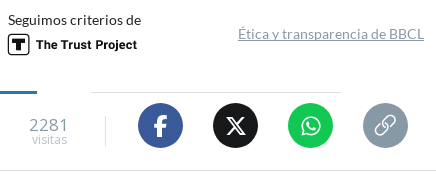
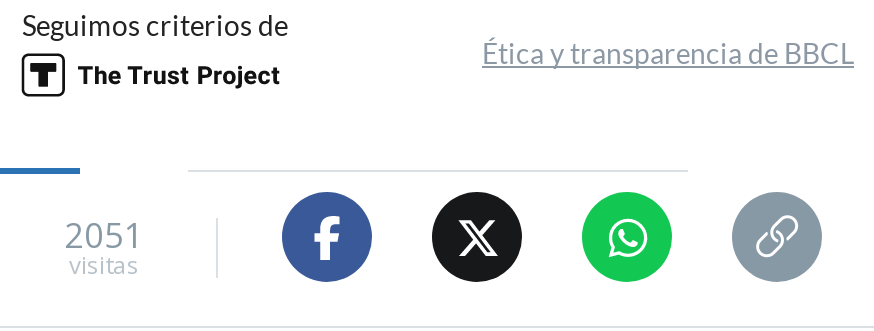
- 2281
+ 2051
